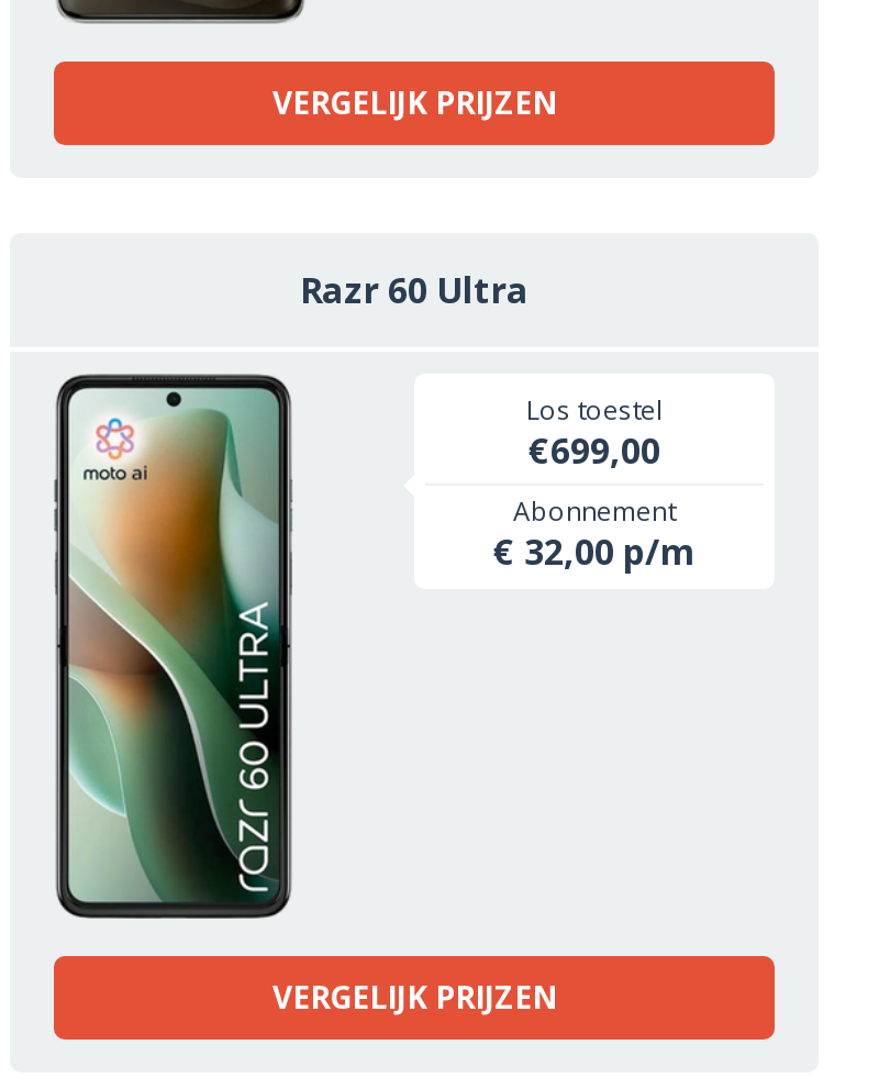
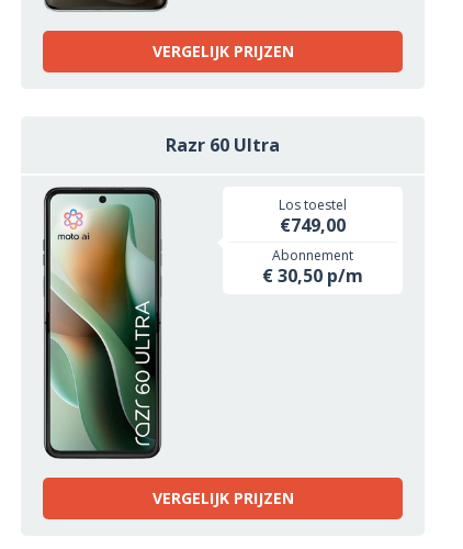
- €699,00
+ €749,00

- € 32,00 p/m
+ € 30,50 p/m
